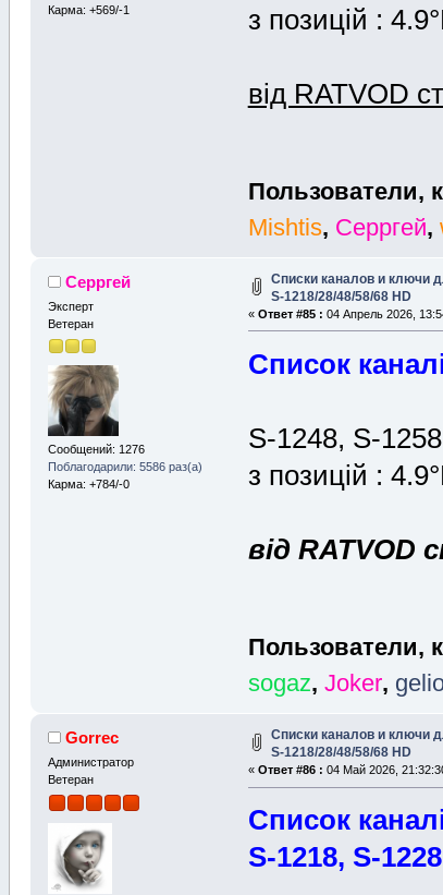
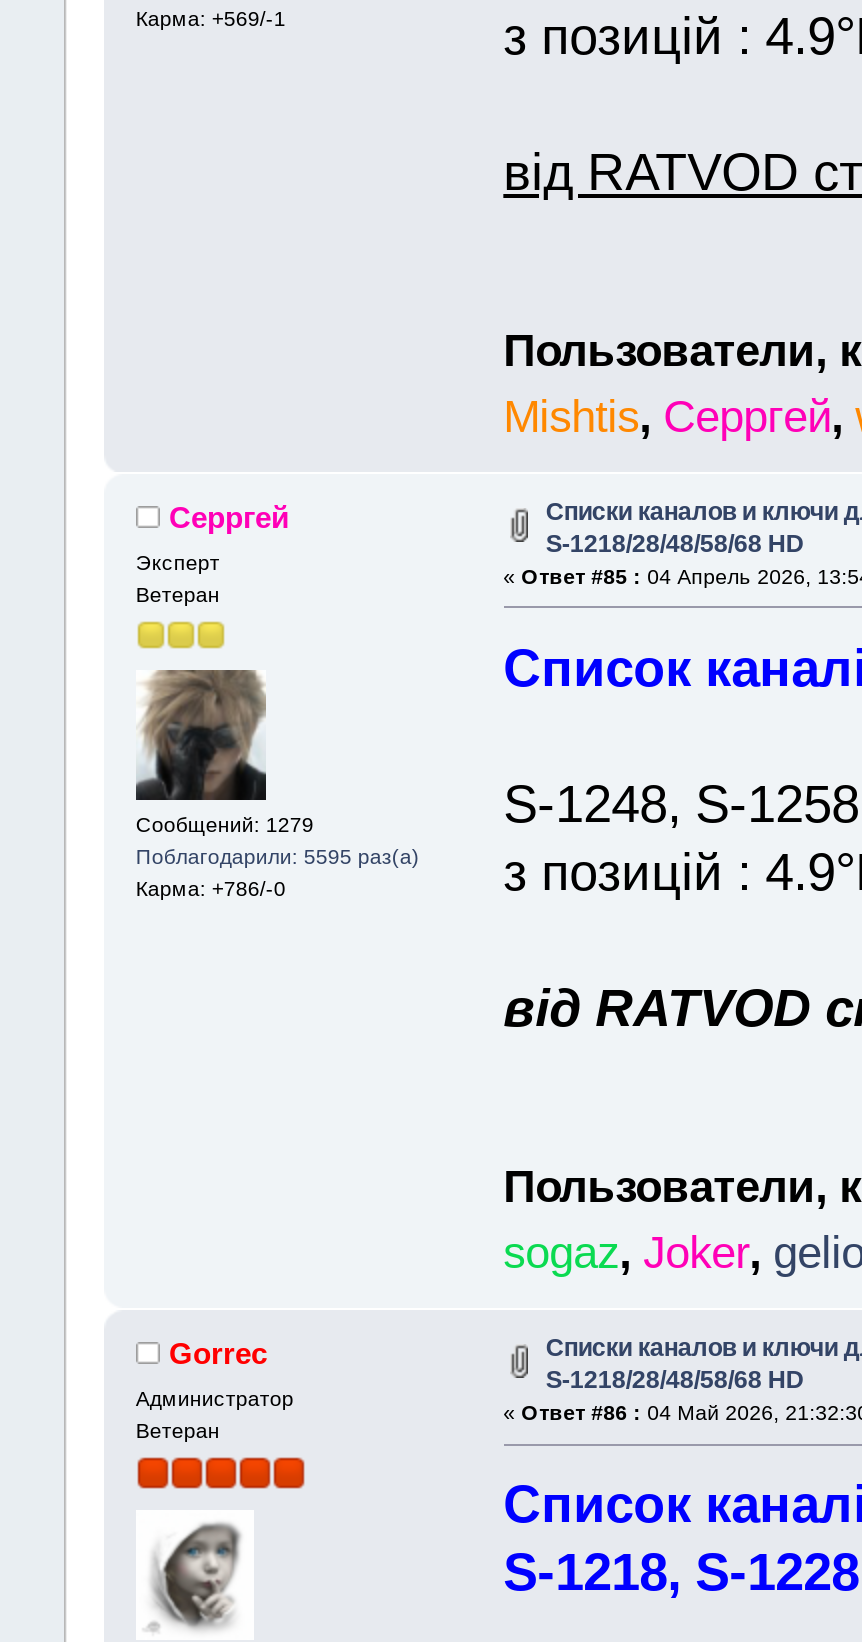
- Сообщений: 1276
+ Сообщений: 1279

- Поблагодарили: 5586 раз(а)
+ Поблагодарили: 5595 раз(а)

- Карма: +784/-0
+ Карма: +786/-0
